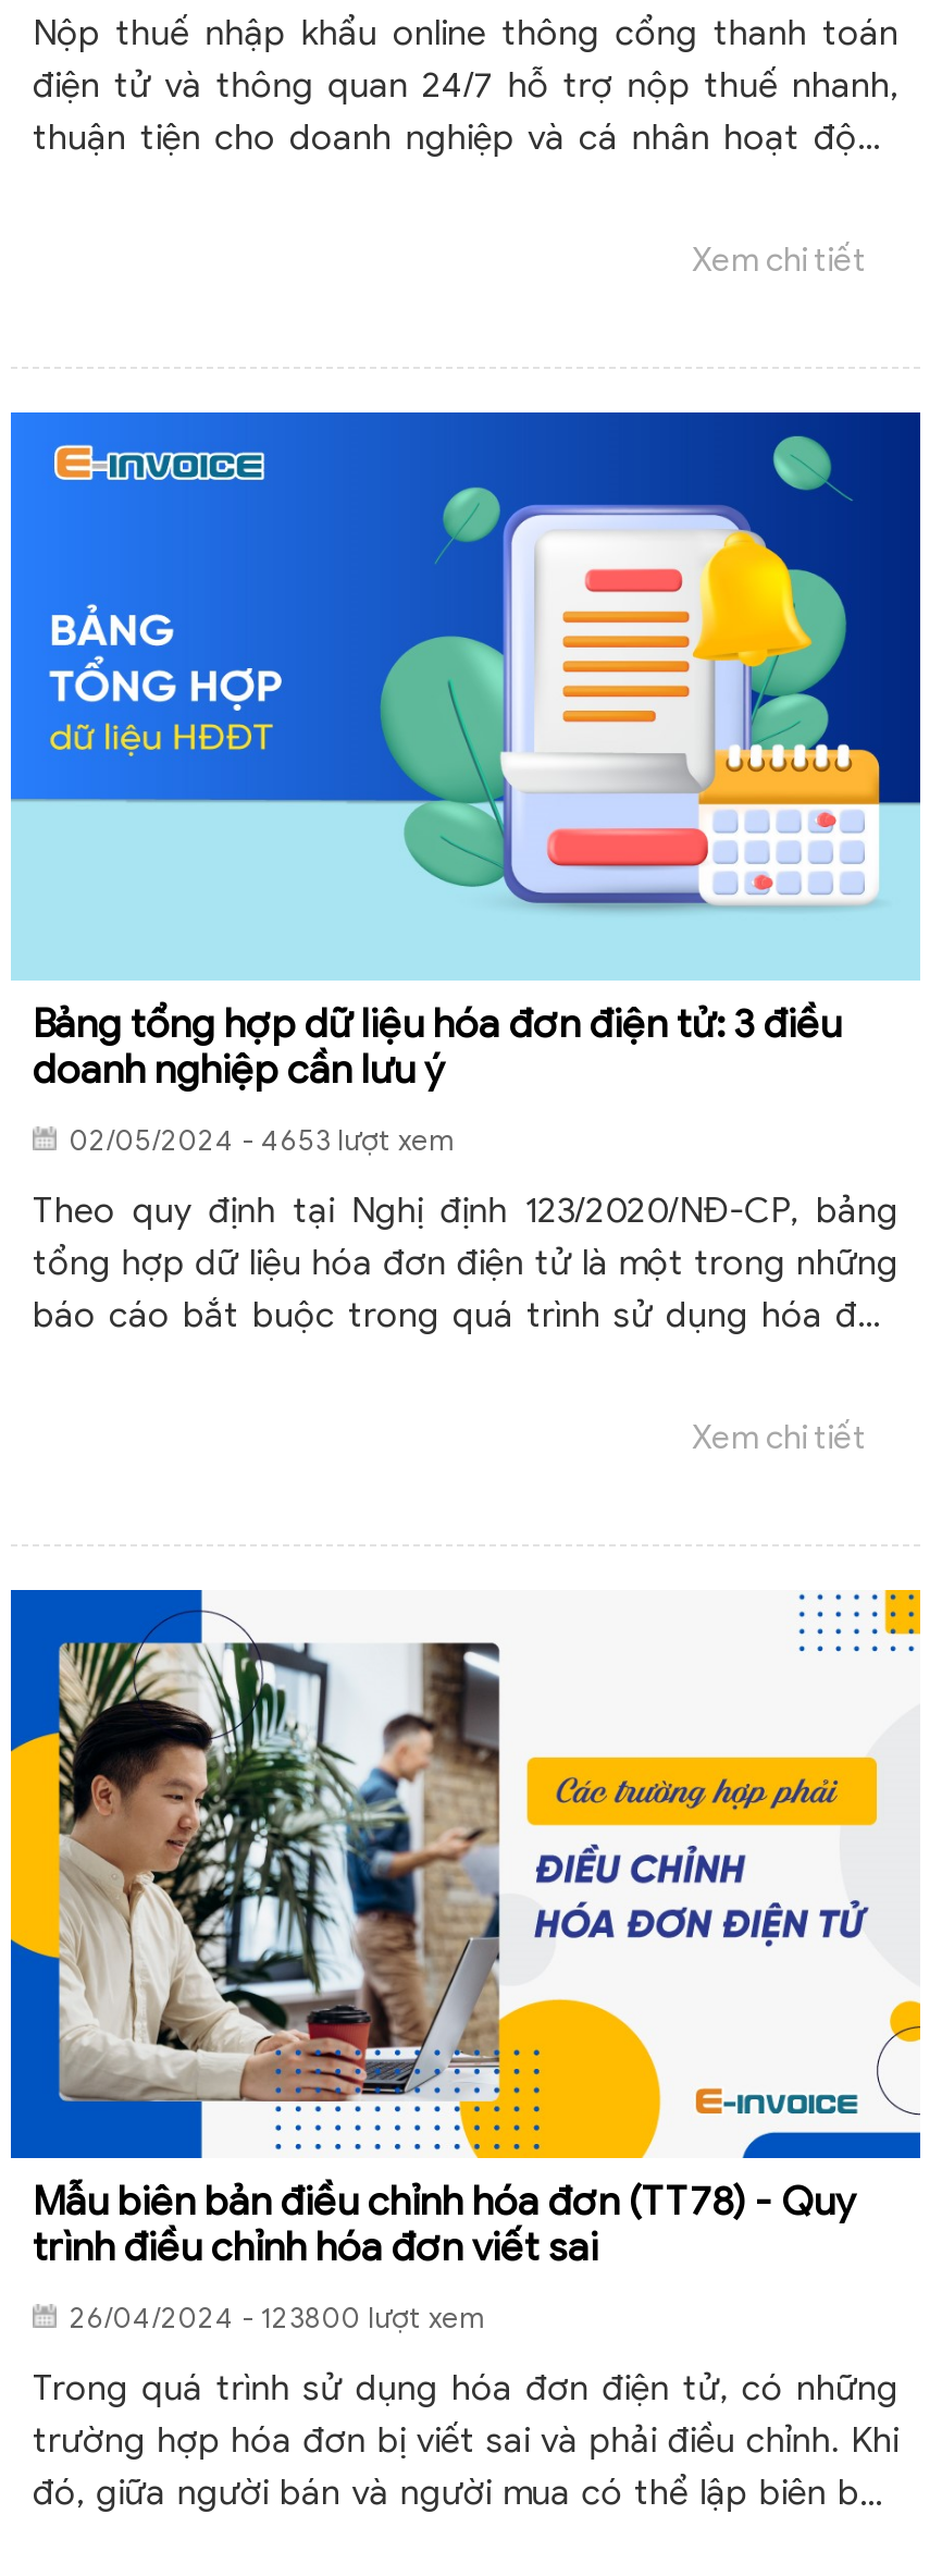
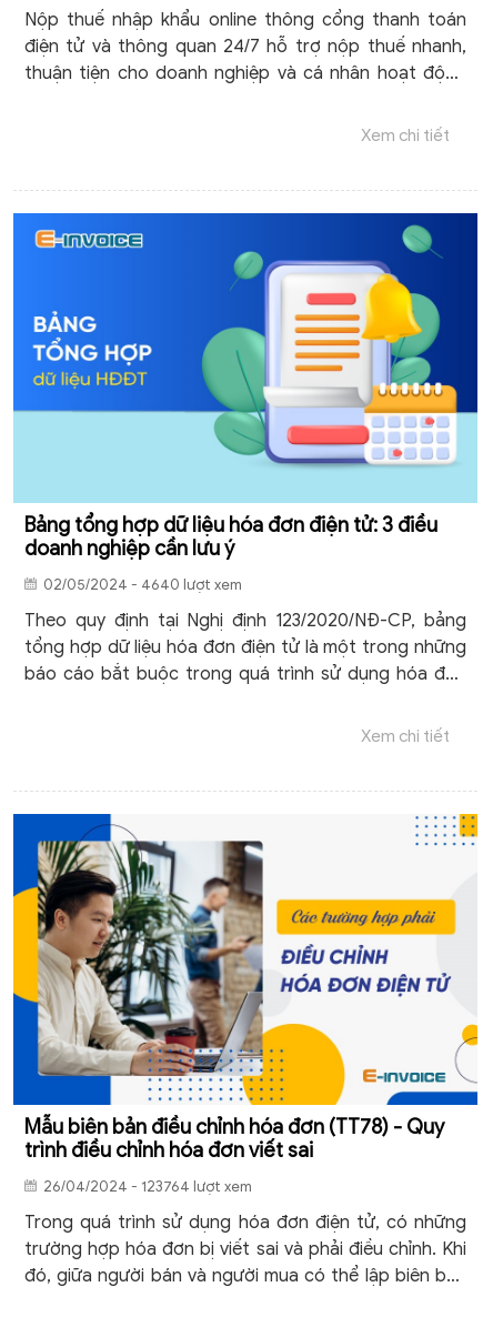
- 02/05/2024 - 4653 lượt xem
+ 02/05/2024 - 4640 lượt xem

- 26/04/2024 - 123800 lượt xem
+ 26/04/2024 - 123764 lượt xem
